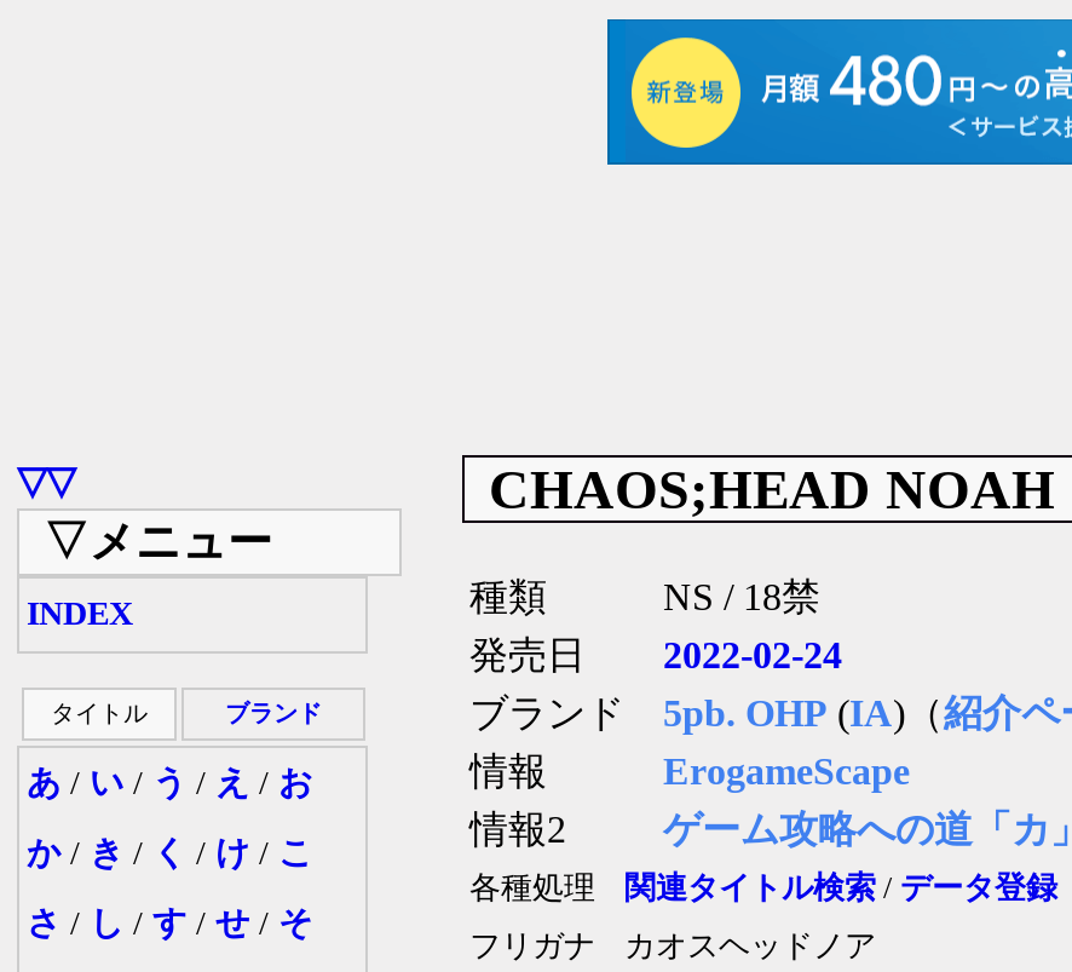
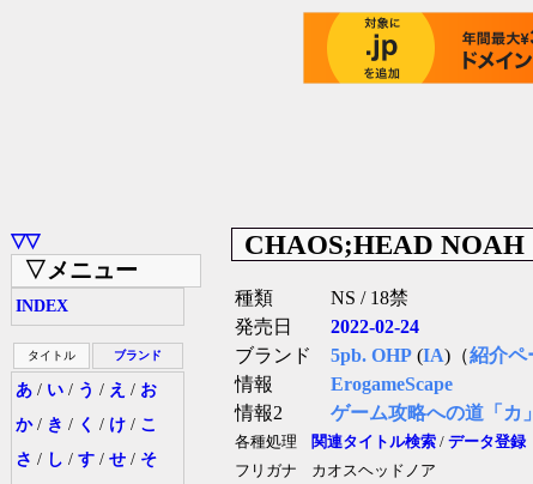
- [image]
+ [image]
